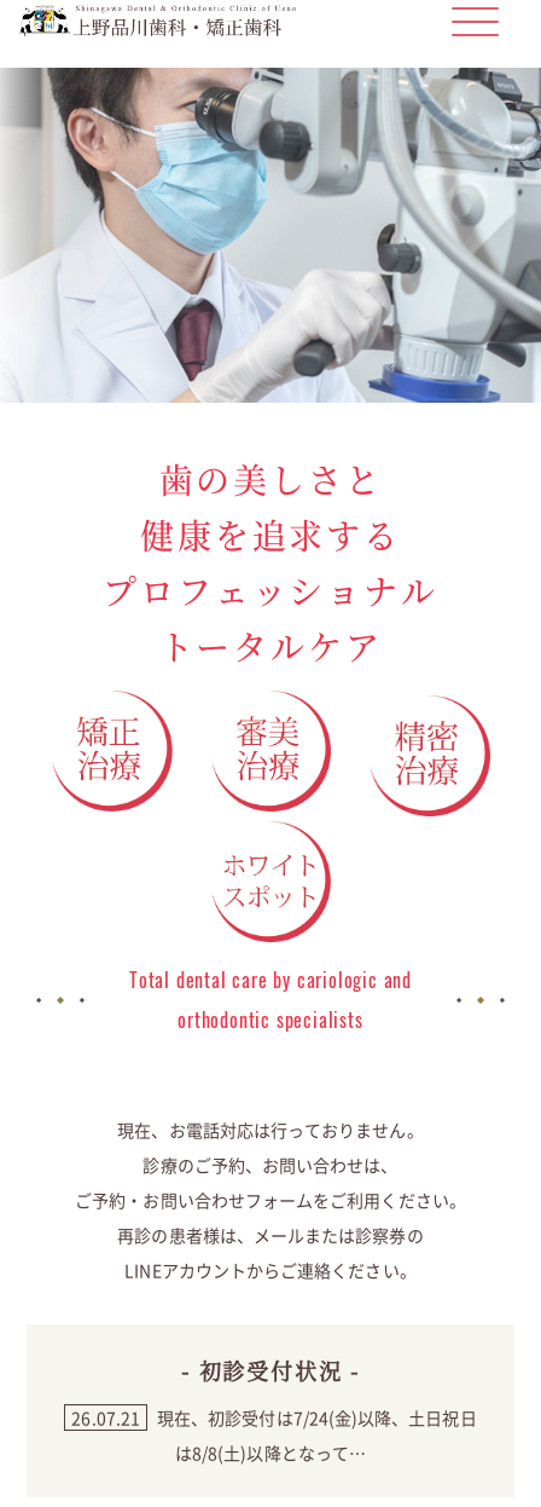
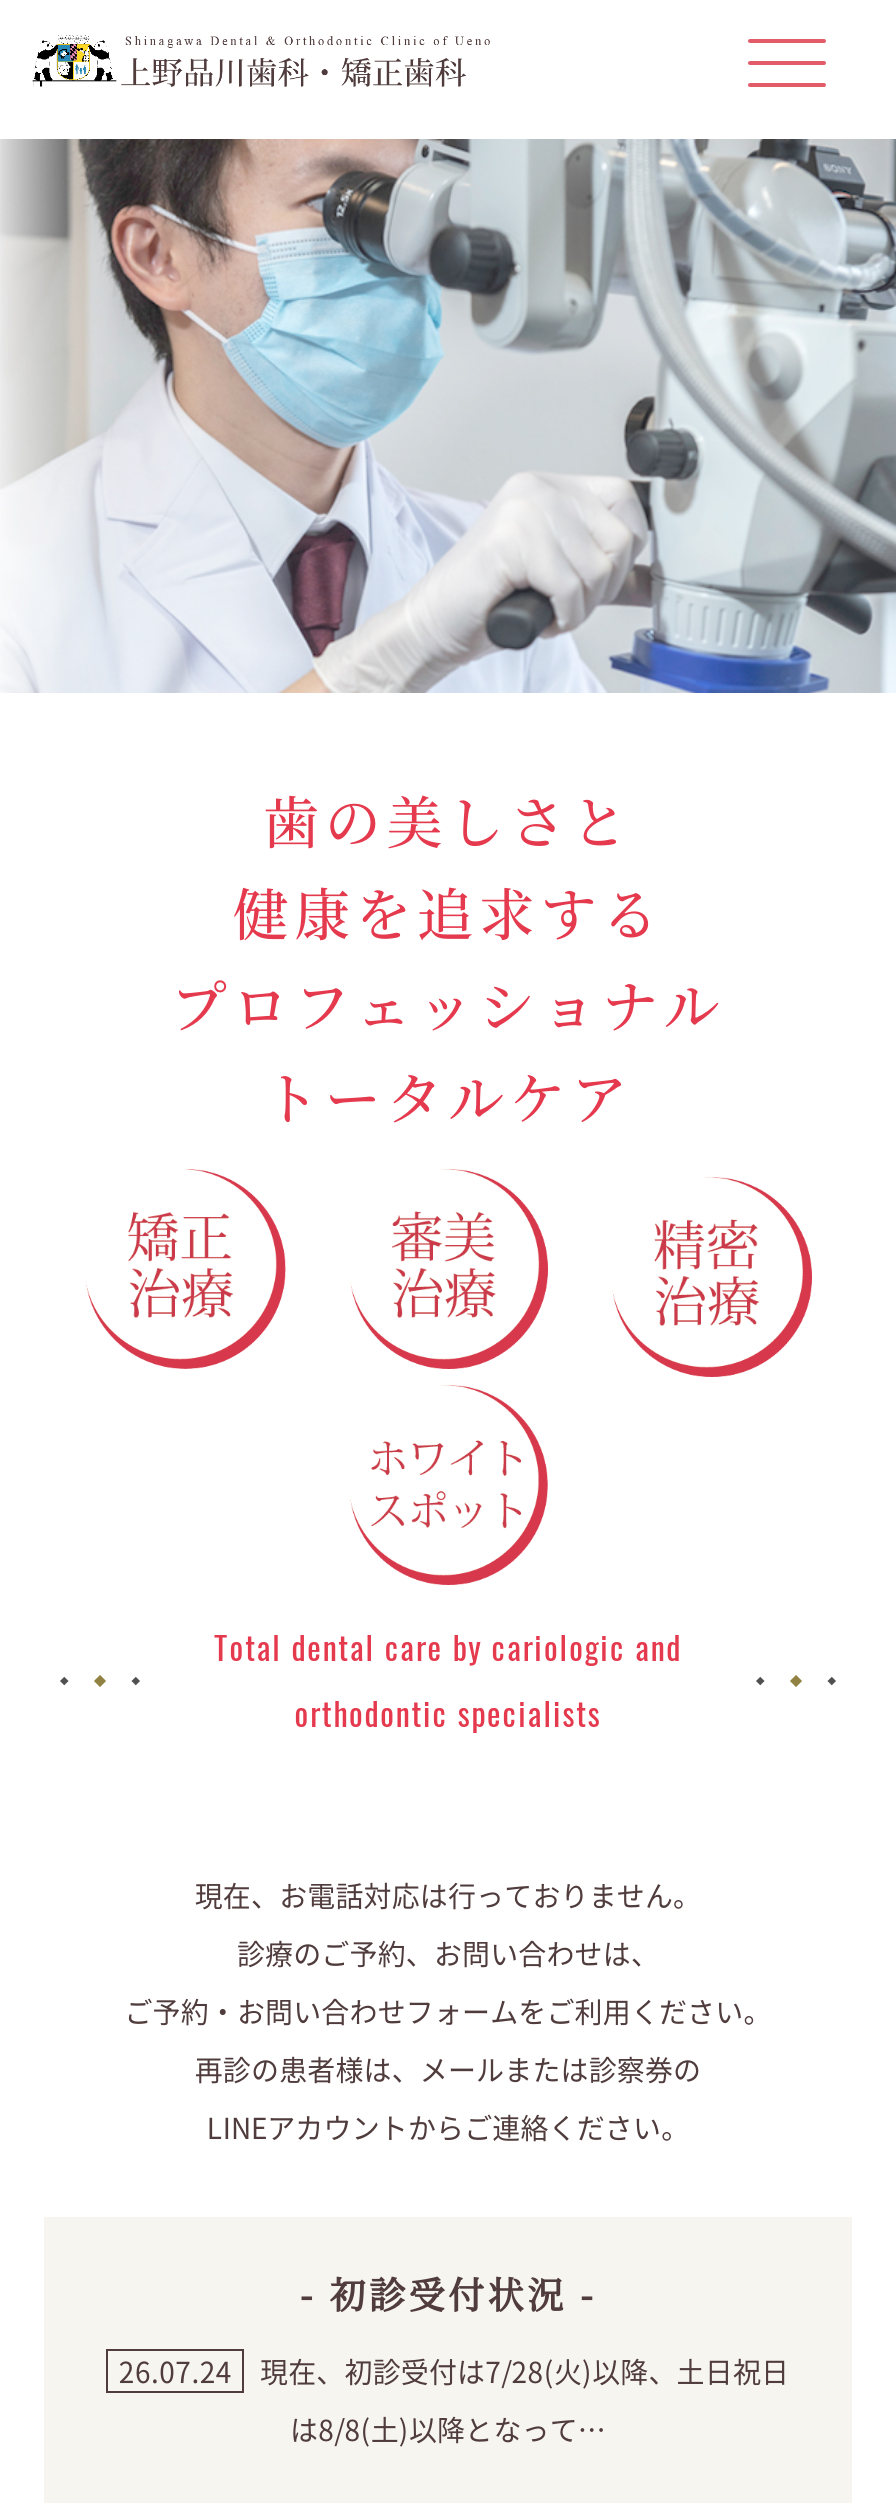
- 26.07.21 現在、初診受付は7/24(金)以降、土日祝日
+ 26.07.24 現在、初診受付は7/28(火)以降、土日祝日
